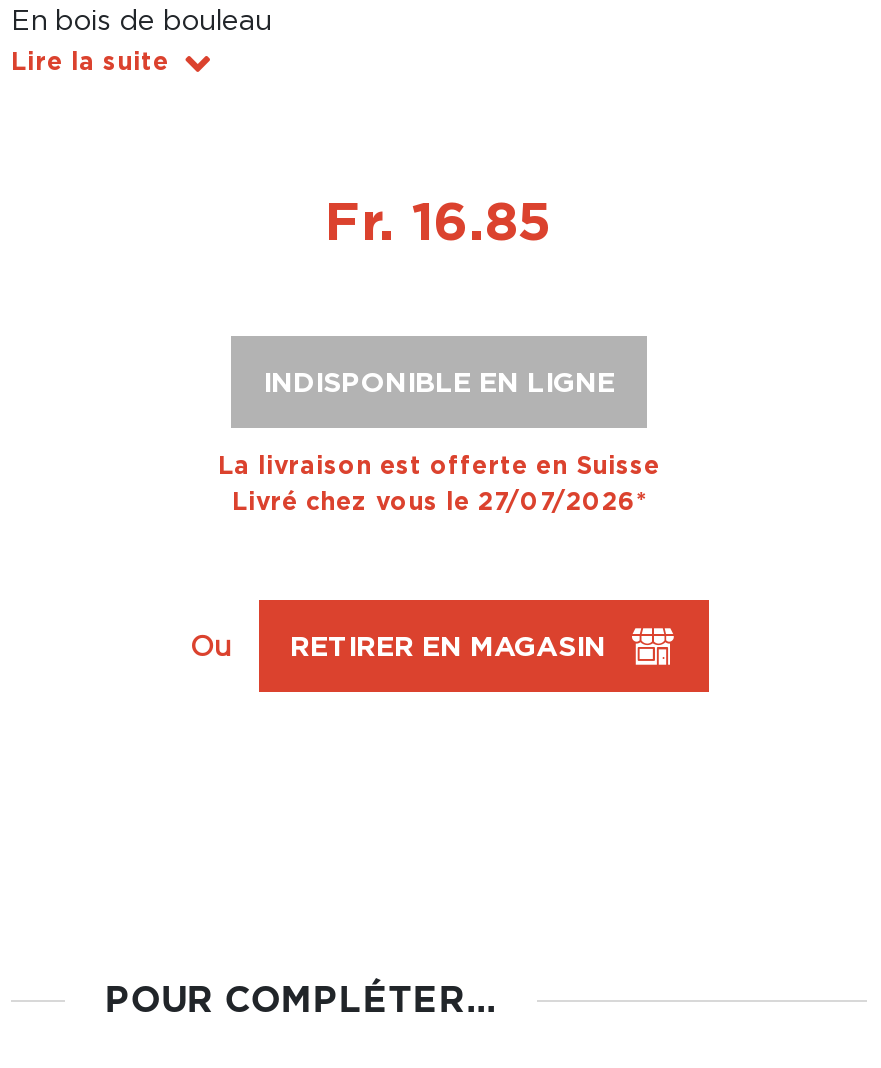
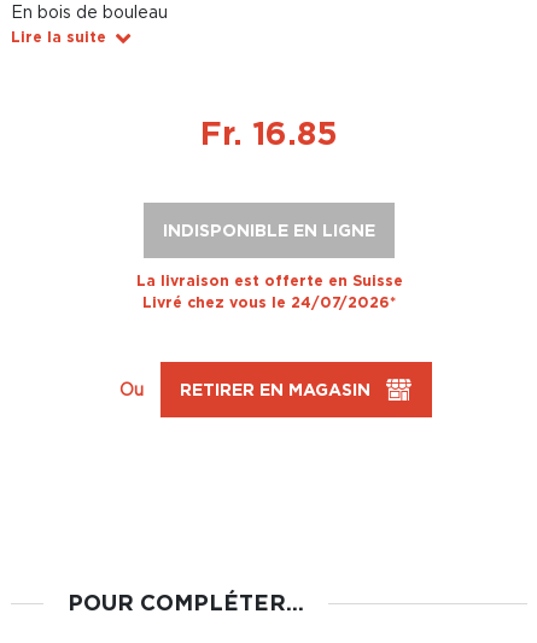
- Livré chez vous le 27/07/2026*
+ Livré chez vous le 24/07/2026*
